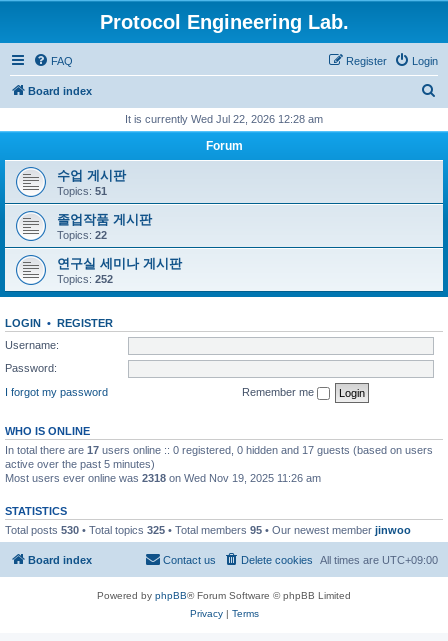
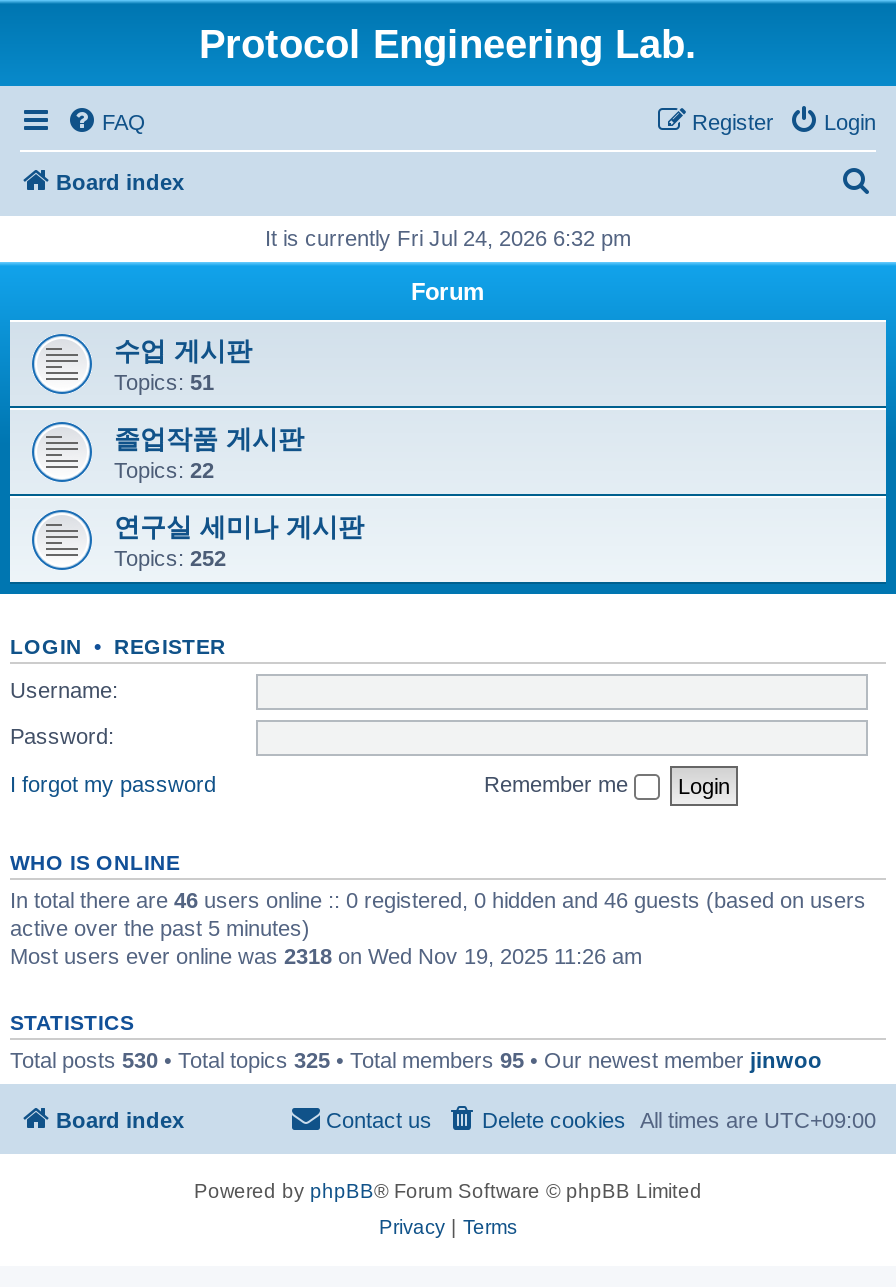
- It is currently Wed Jul 22, 2026 12:28 am
+ It is currently Fri Jul 24, 2026 6:32 pm

- In total there are 17 users online :: 0 registered, 0 hidden and 17 guests (based on users
+ In total there are 46 users online :: 0 registered, 0 hidden and 46 guests (based on users
